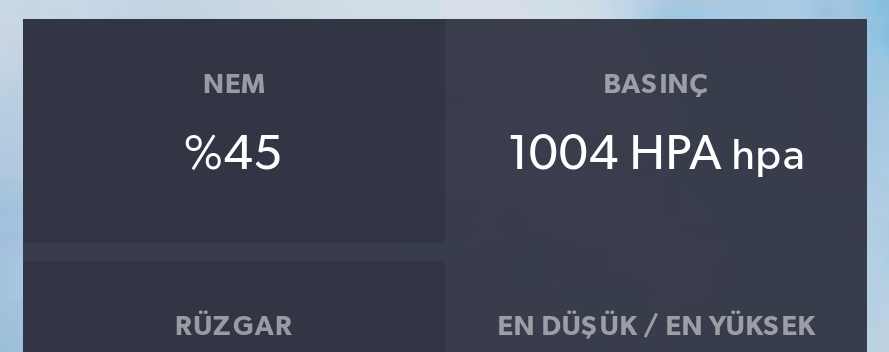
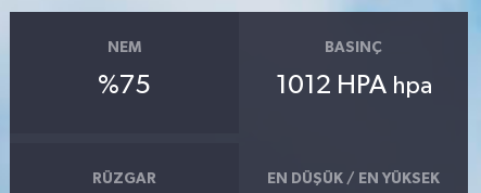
- %45
+ %75

- 1004 HPA hpa
+ 1012 HPA hpa
